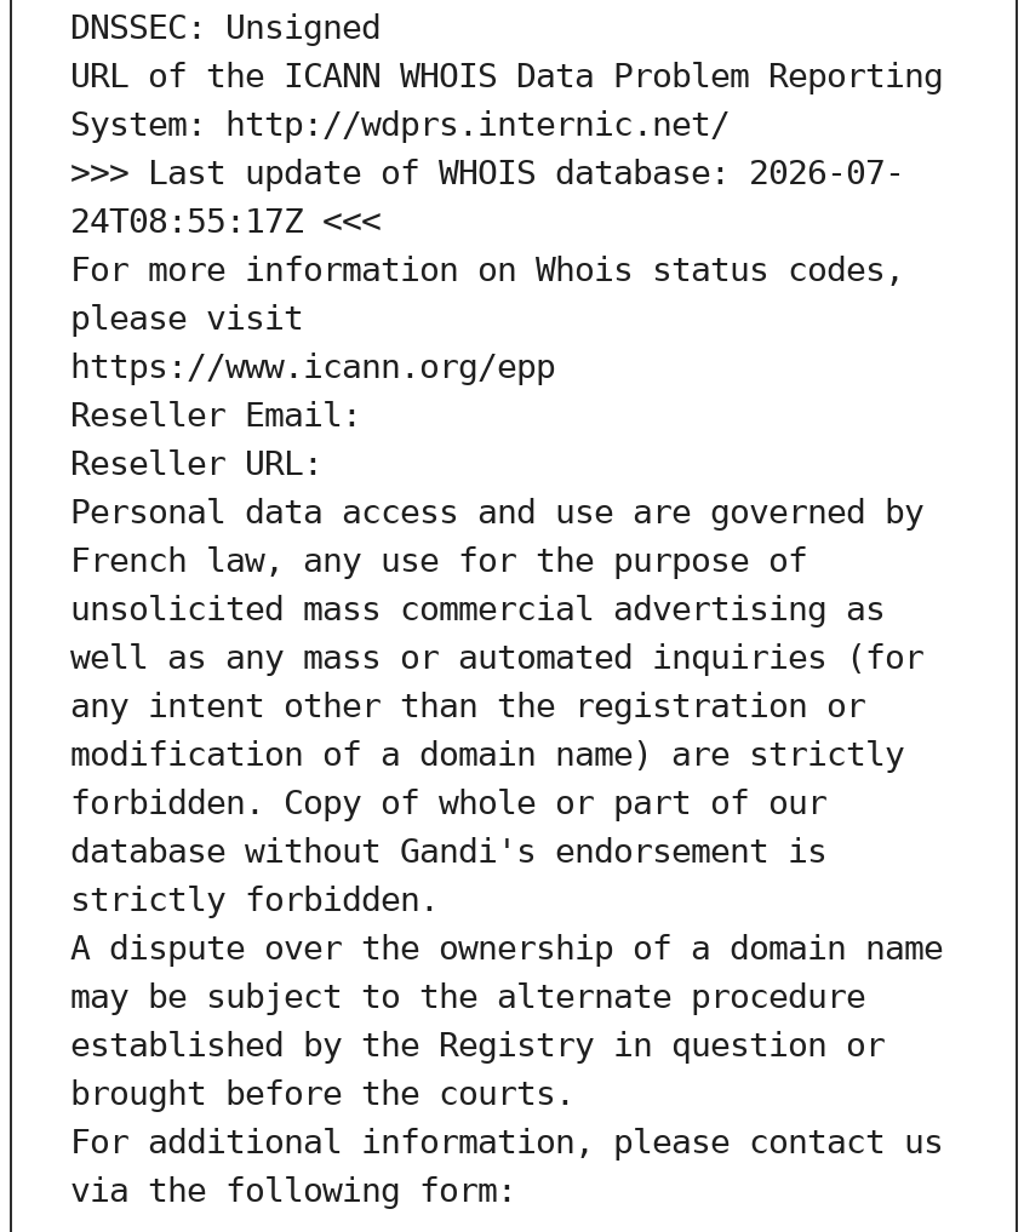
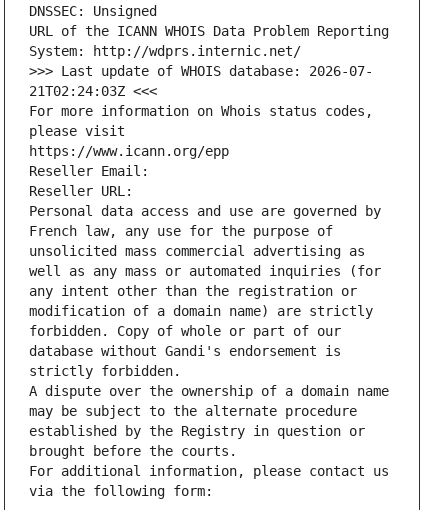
- 24T08:55:17Z <<<
+ 21T02:24:03Z <<<
